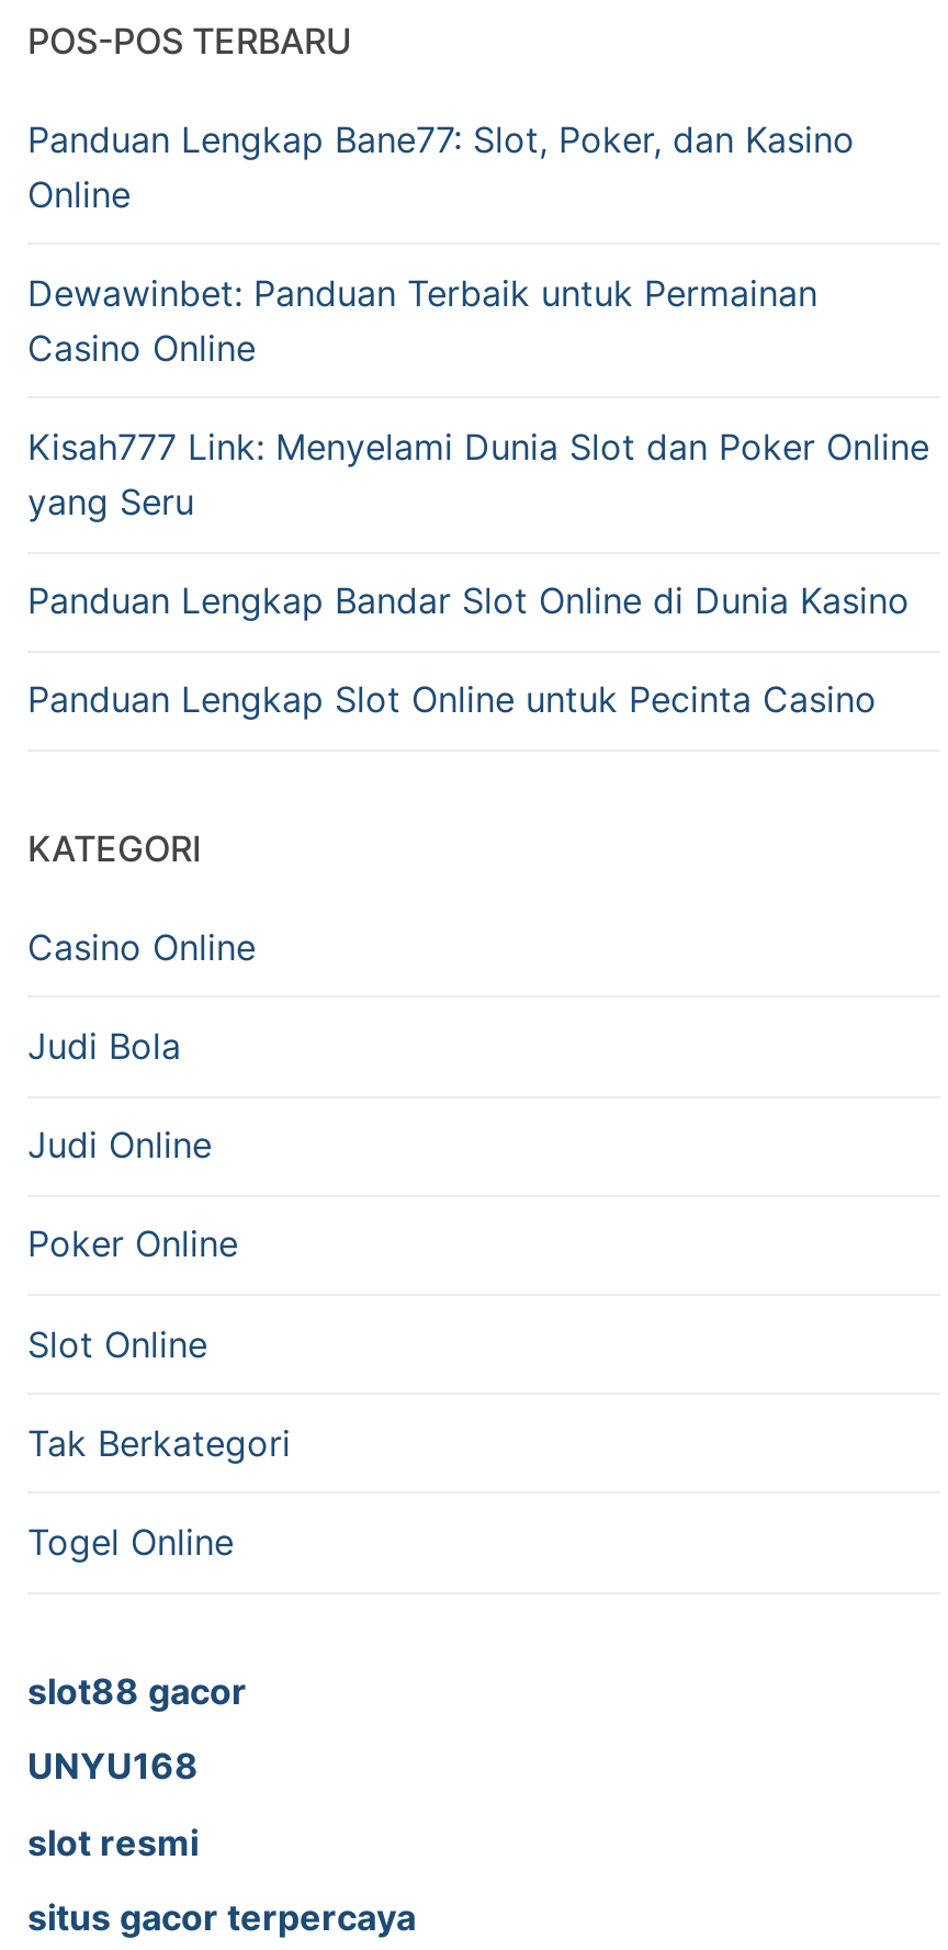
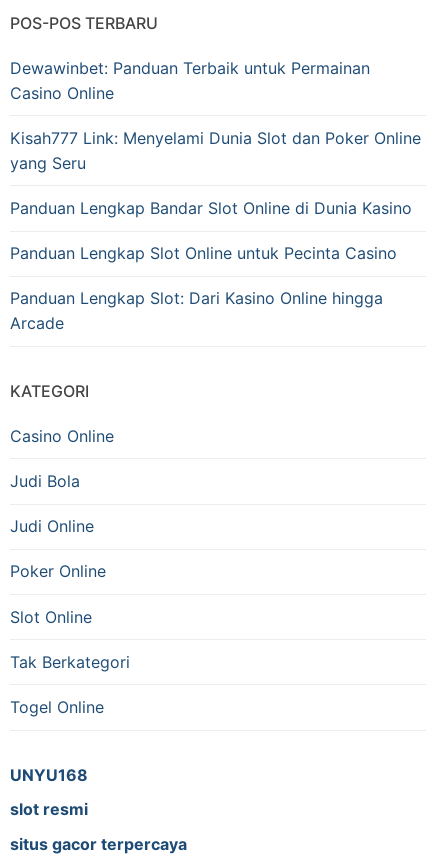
- Panduan Lengkap Bane77: Slot, Poker, dan Kasino
- Online

moved up: Dewawinbet: Panduan Terbaik untuk Permainan | Casino Online | Kisah777 Link: Menyelami Dunia Slot dan Poker Online | yang Seru | Panduan Lengkap Bandar Slot Online di Dunia Kasino | Panduan Lengkap Slot Online untuk Pecinta Casino

+ Panduan Lengkap Slot: Dari Kasino Online hingga
+ Arcade

- slot88 gacor
